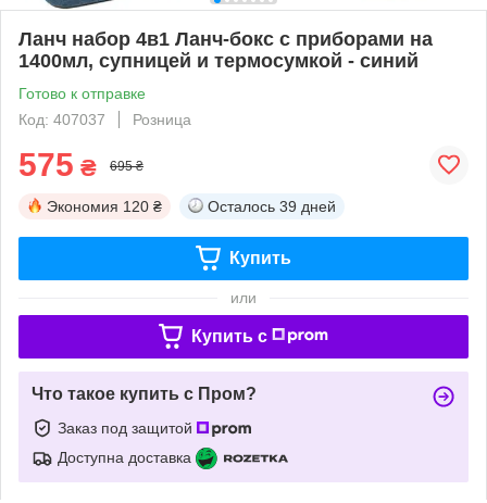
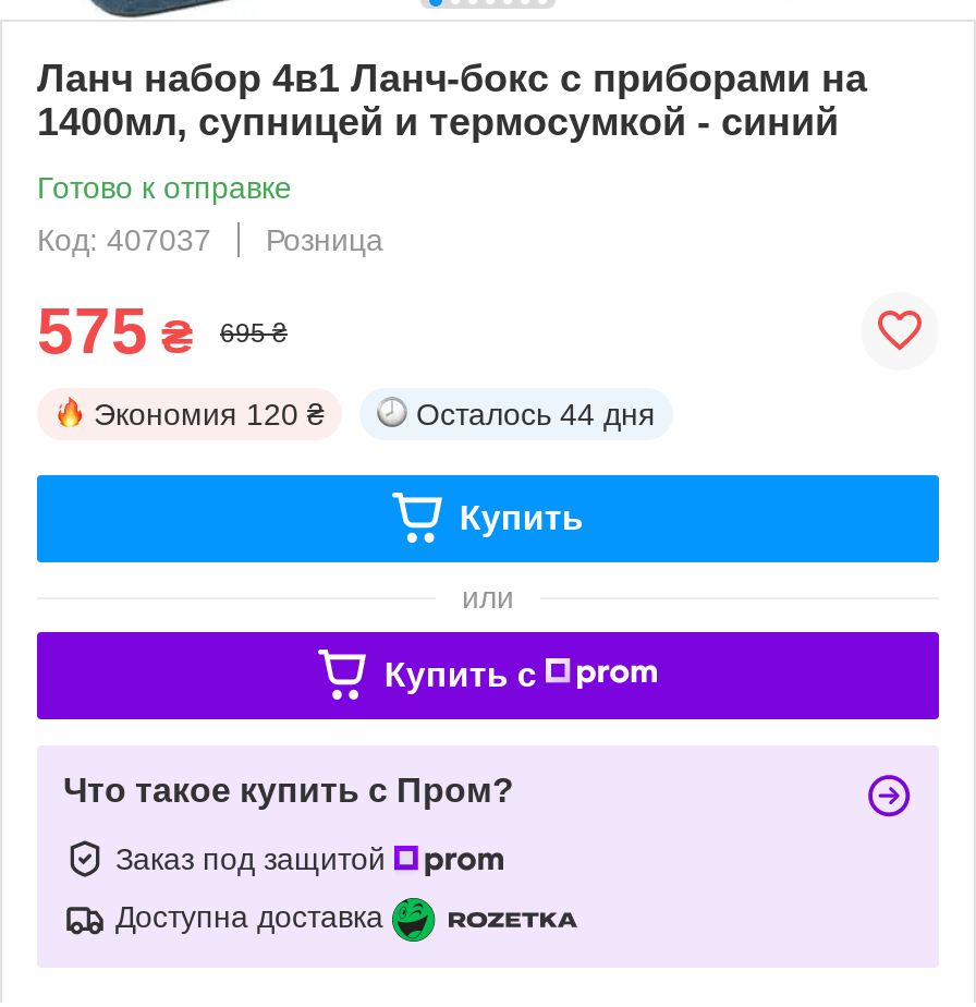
- Осталось 39 дней
+ Осталось 44 дня
